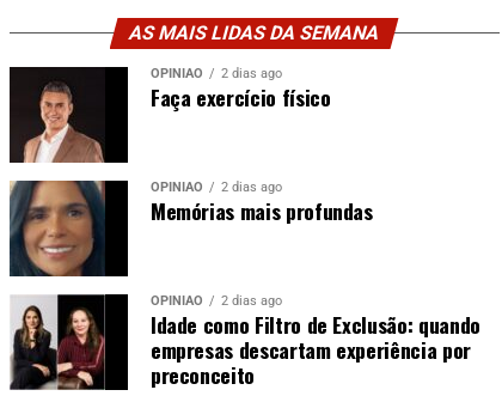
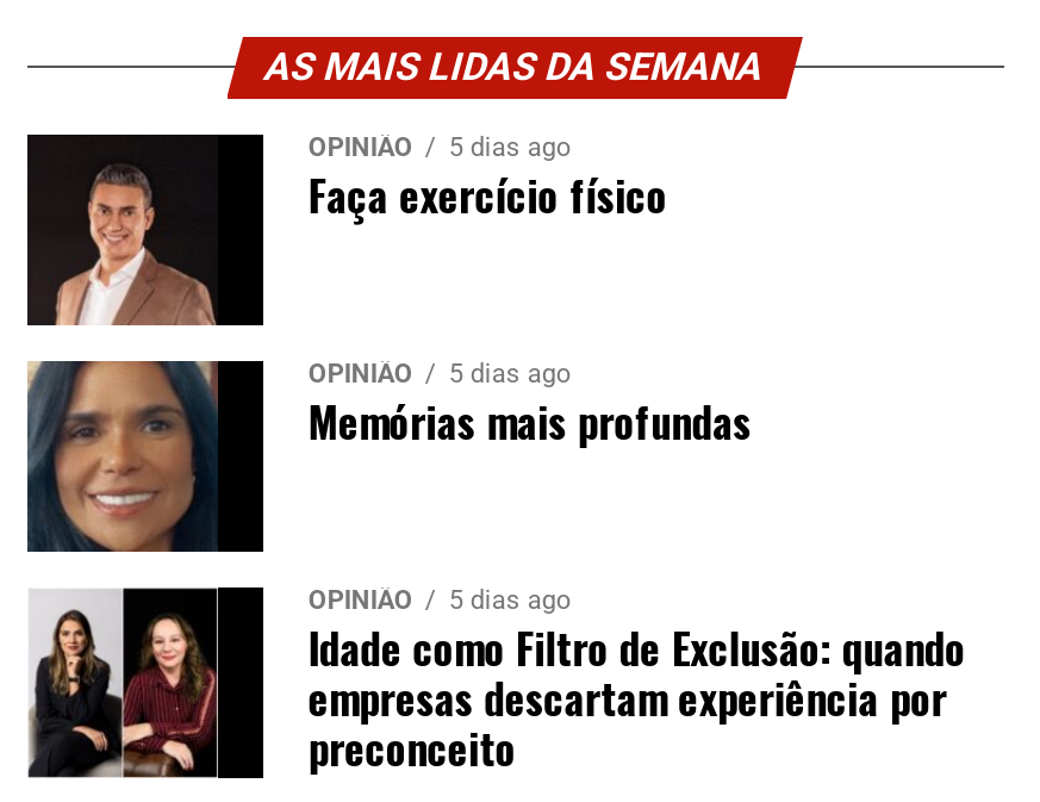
- OPINIÃO 2 dias ago
+ OPINIÃO 5 dias ago

- OPINIÃO 2 dias ago
+ OPINIÃO 5 dias ago

- OPINIÃO 2 dias ago
+ OPINIÃO 5 dias ago
